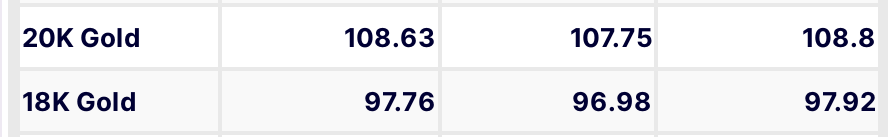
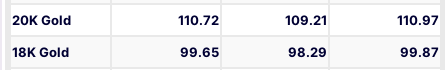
- 108.63
+ 110.72

- 107.75
+ 109.21

- 108.8
+ 110.97

- 97.76
+ 99.65

- 96.98
+ 98.29

- 97.92
+ 99.87
